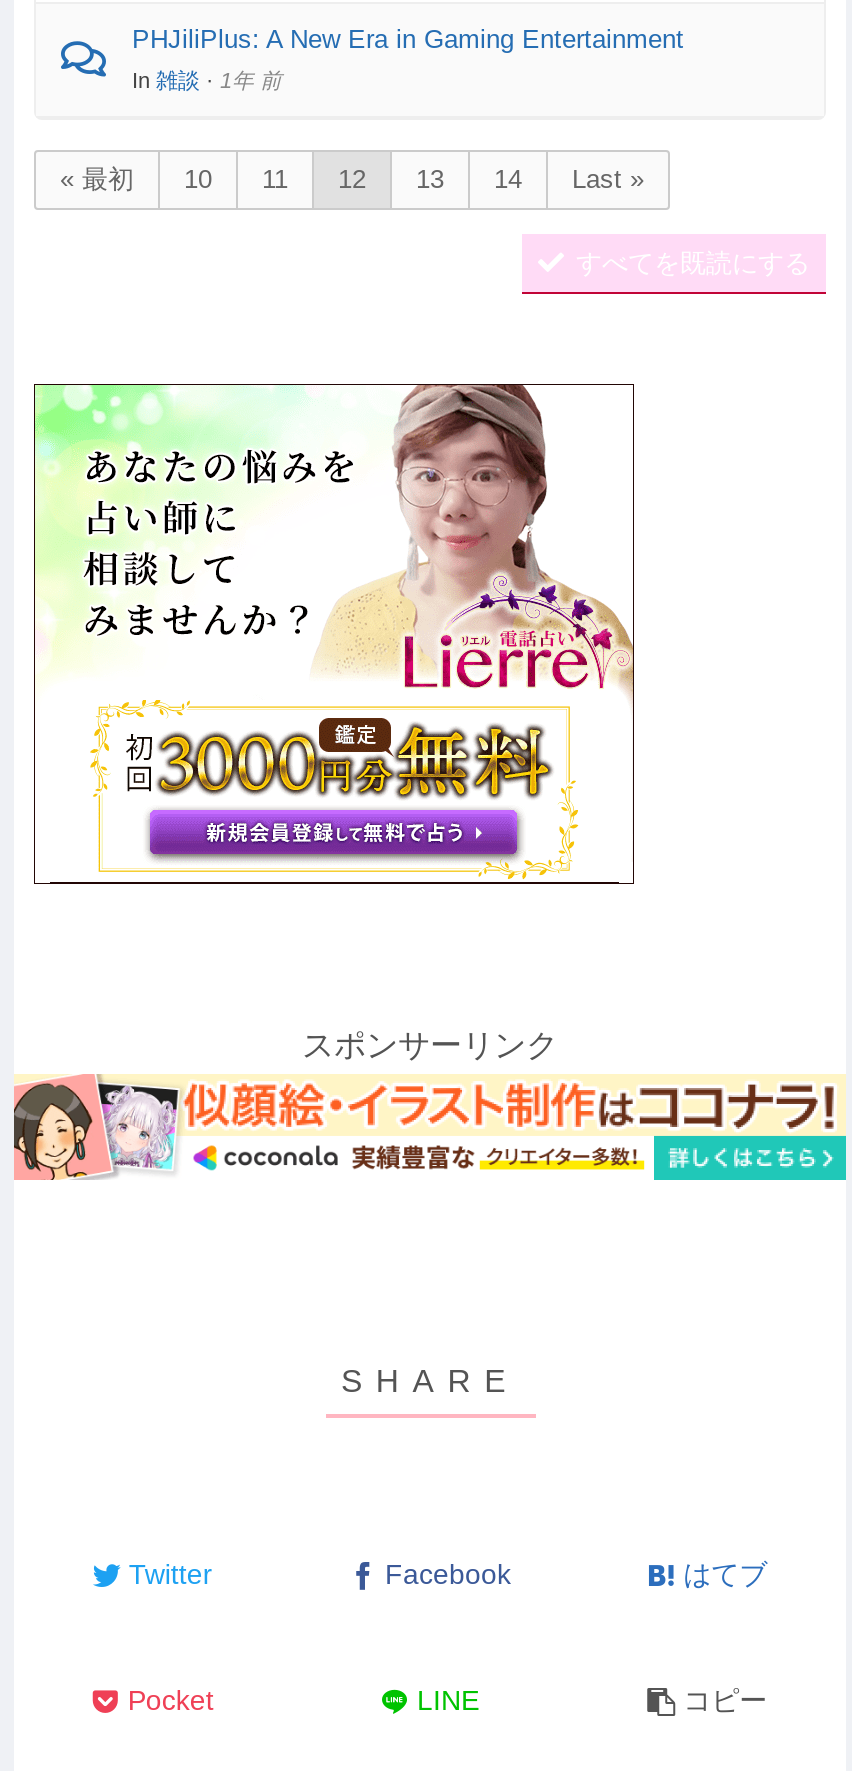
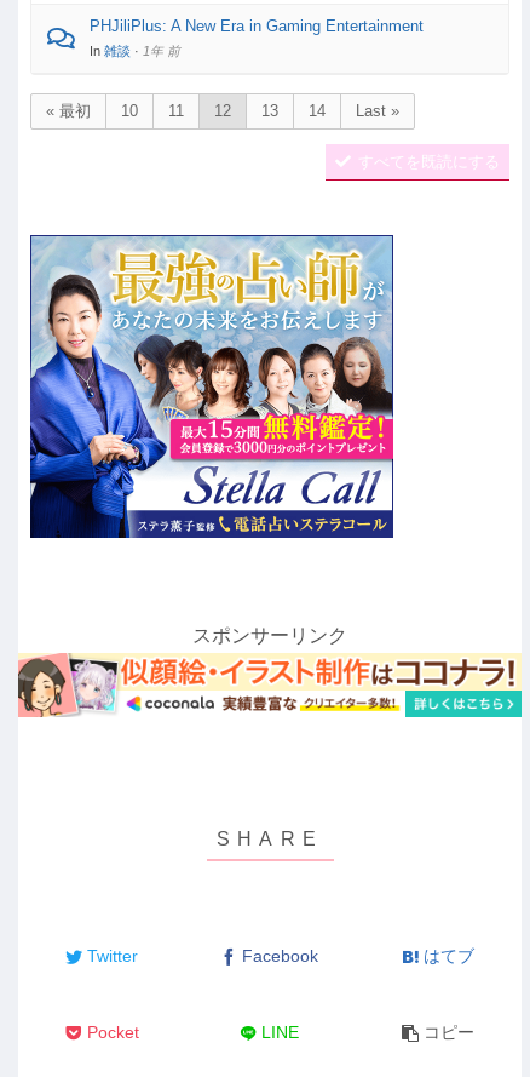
- [image]
+ [image]
